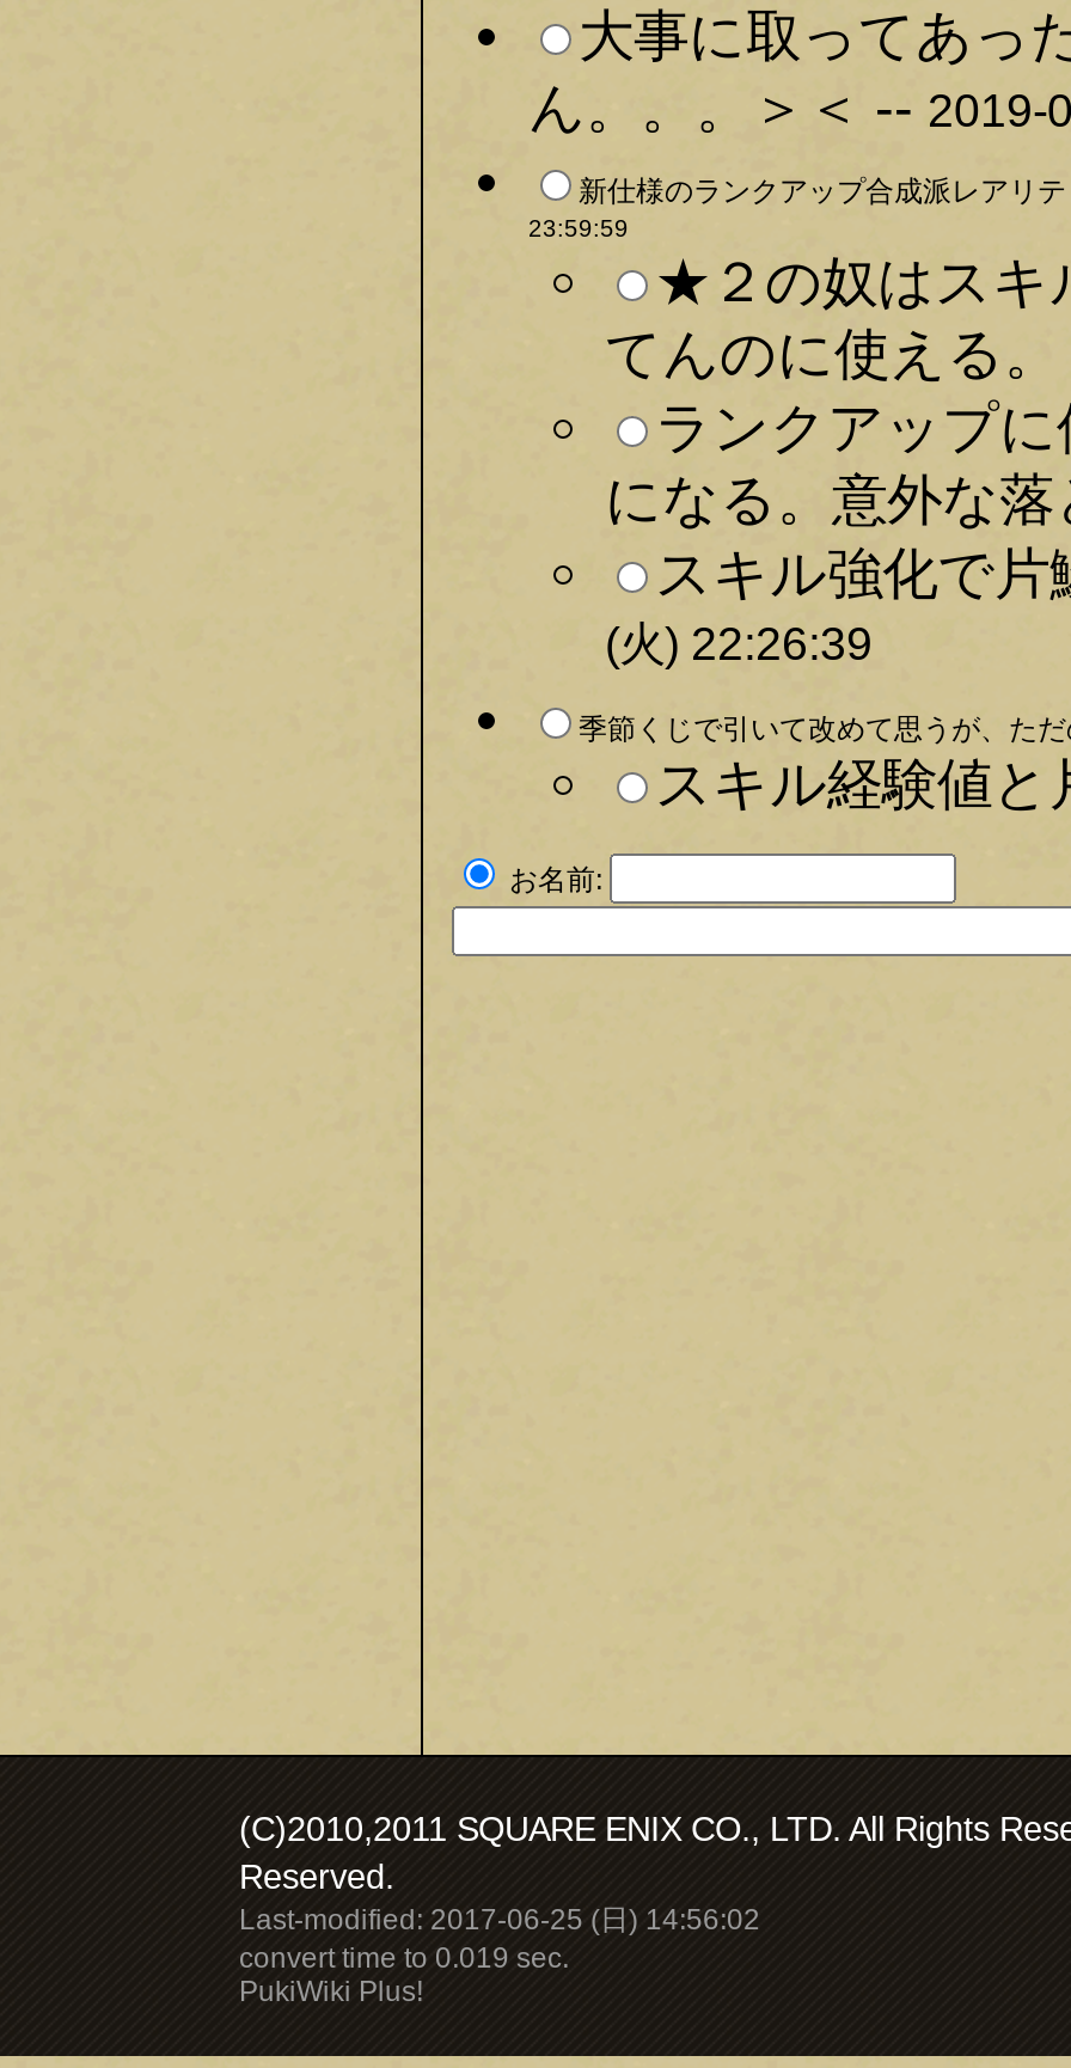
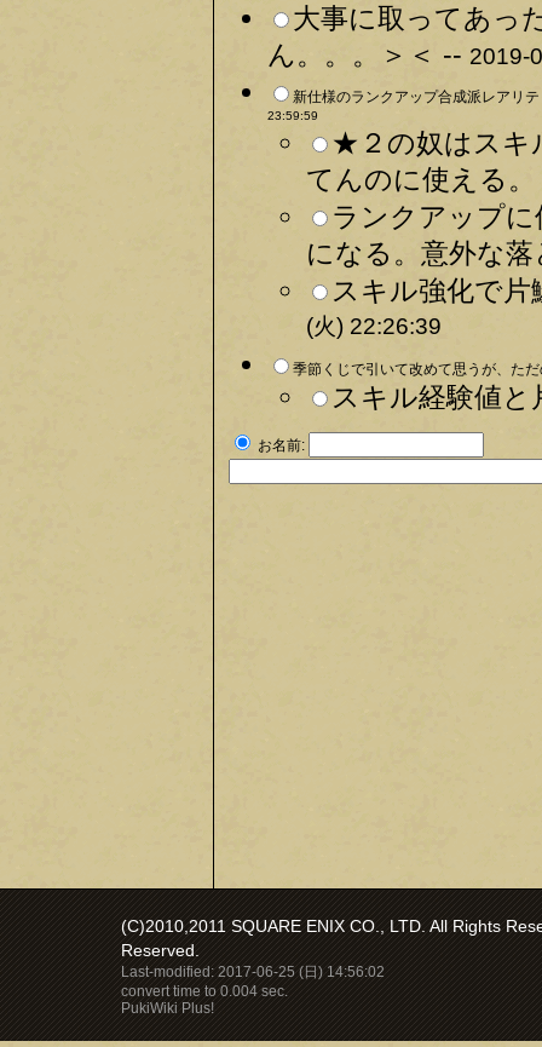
- convert time to 0.019 sec.
+ convert time to 0.004 sec.
